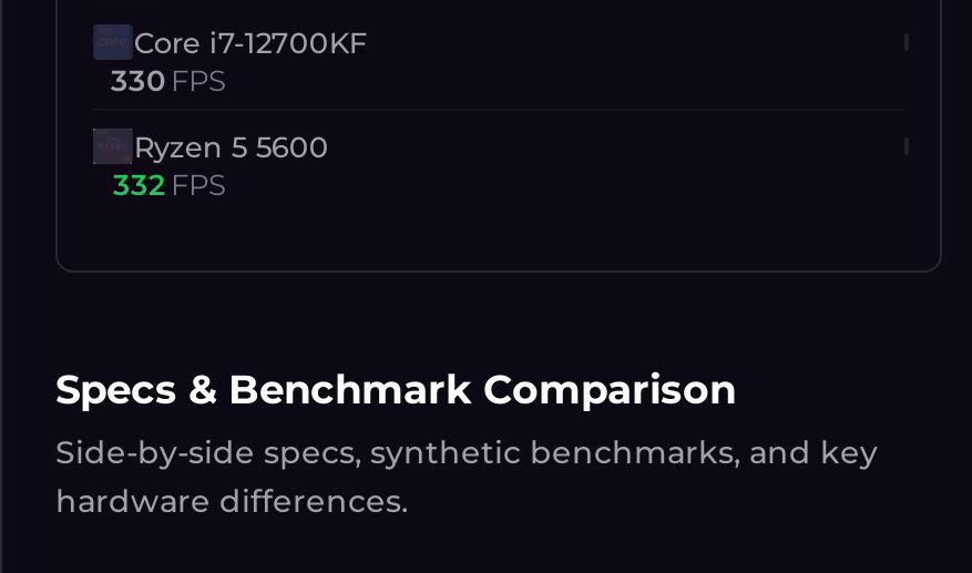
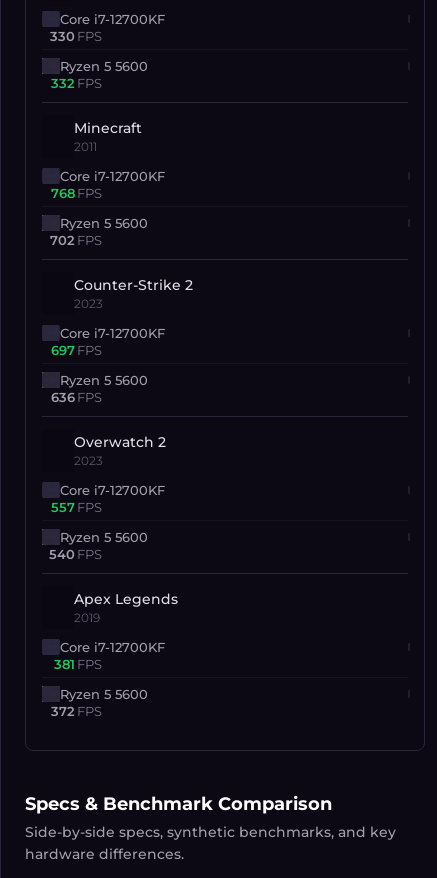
+ Minecraft
+ 2011
+ Core i7-12700KF
+ 768 FPS
+ Ryzen 5 5600
+ 702 FPS
+ Counter-Strike 2
+ 2023
+ Core i7-12700KF
+ 697 FPS
+ Ryzen 5 5600
+ 636 FPS
+ Overwatch 2
+ 2023
+ Core i7-12700KF
+ 557 FPS
+ Ryzen 5 5600
+ 540 FPS
+ Apex Legends
+ 2019
+ Core i7-12700KF
+ 381 FPS
+ Ryzen 5 5600
+ 372 FPS
